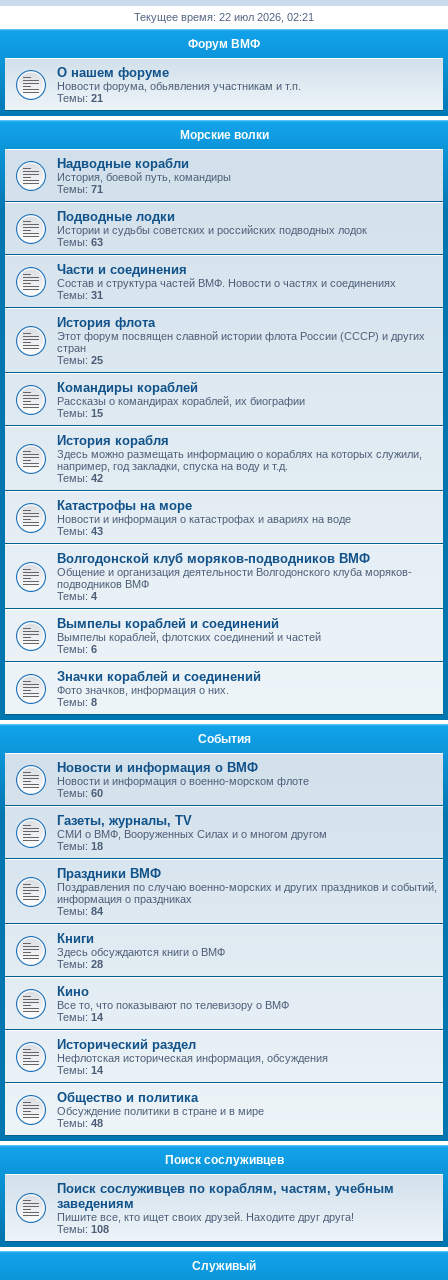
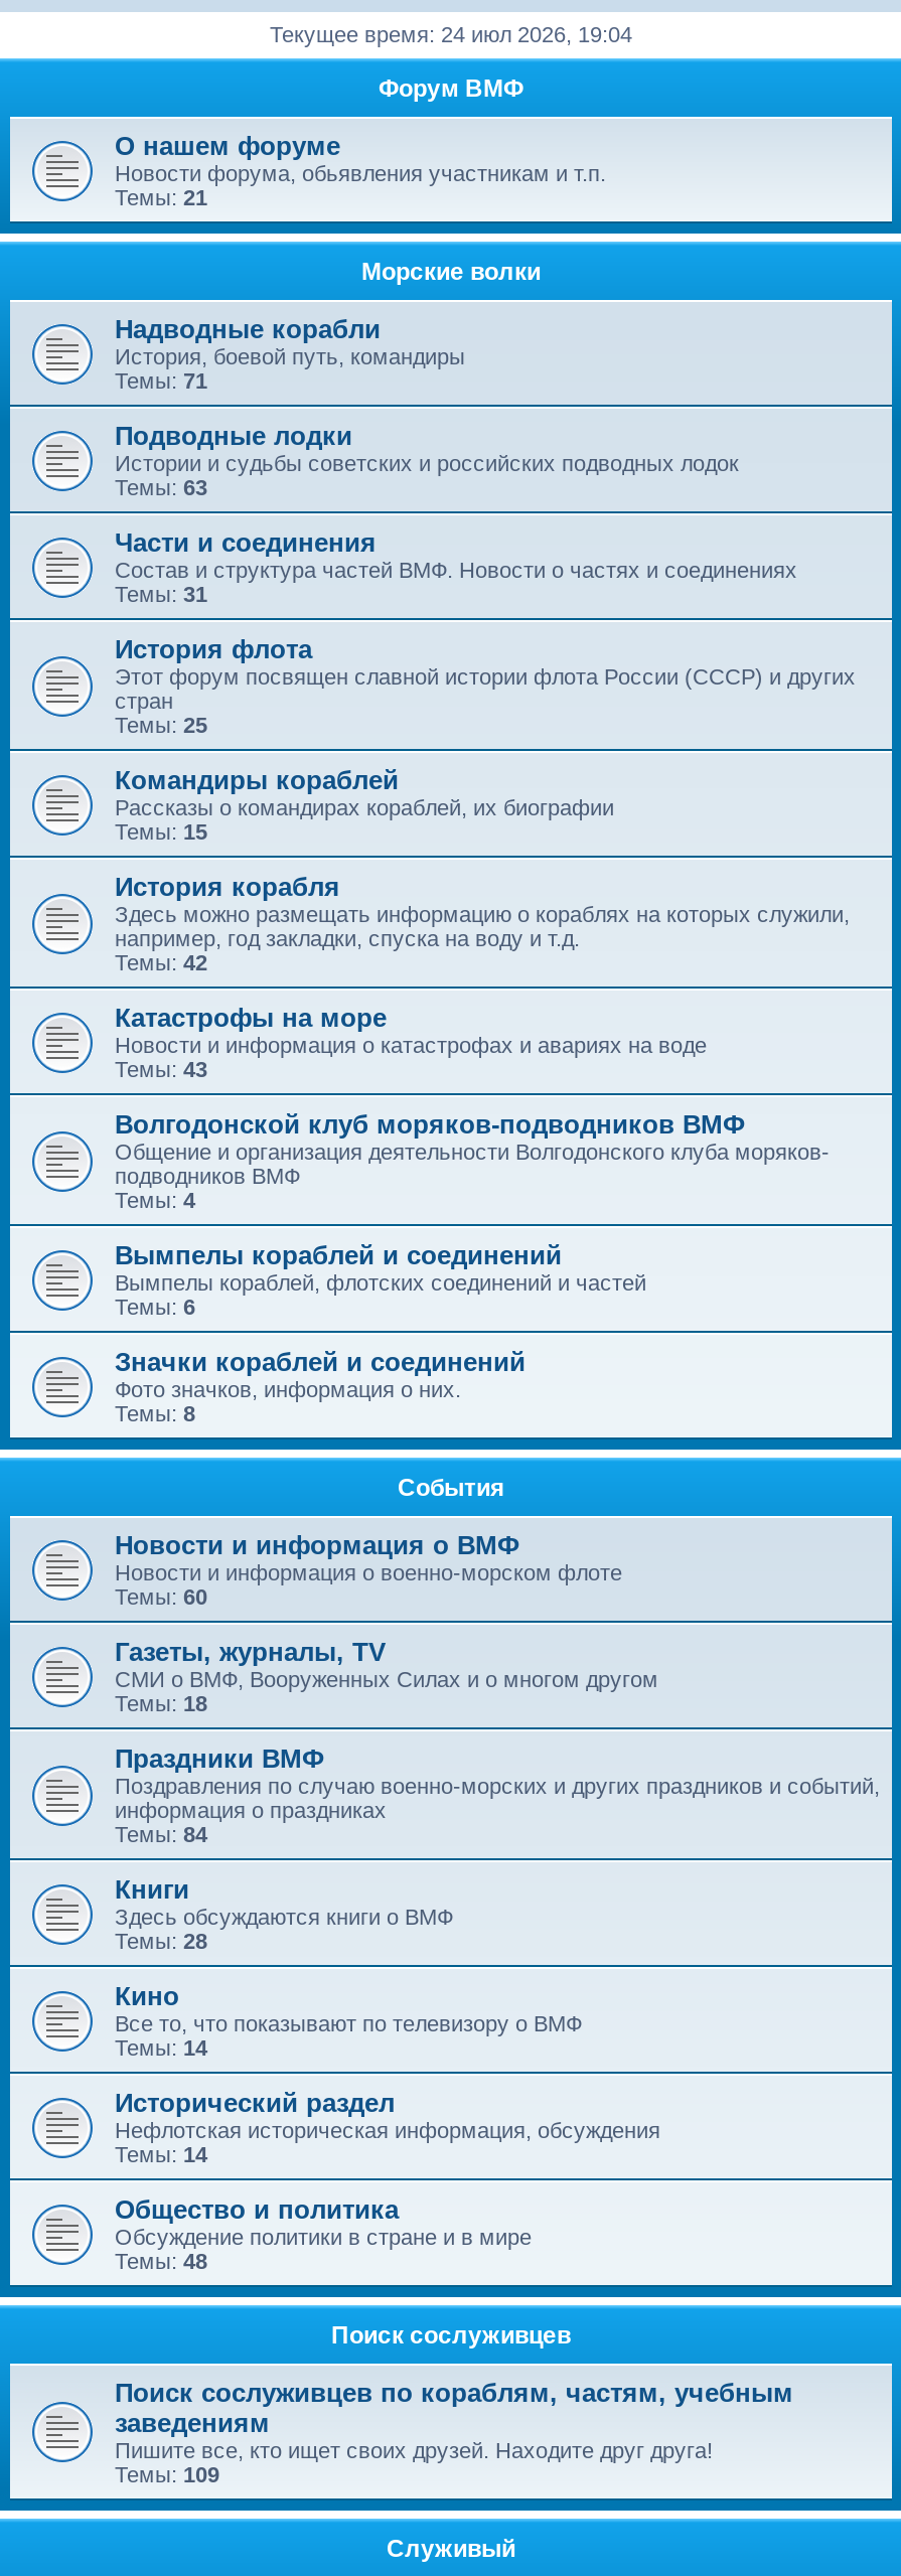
- Текущее время: 22 июл 2026, 02:21
+ Текущее время: 24 июл 2026, 19:04

- Темы: 108
+ Темы: 109
